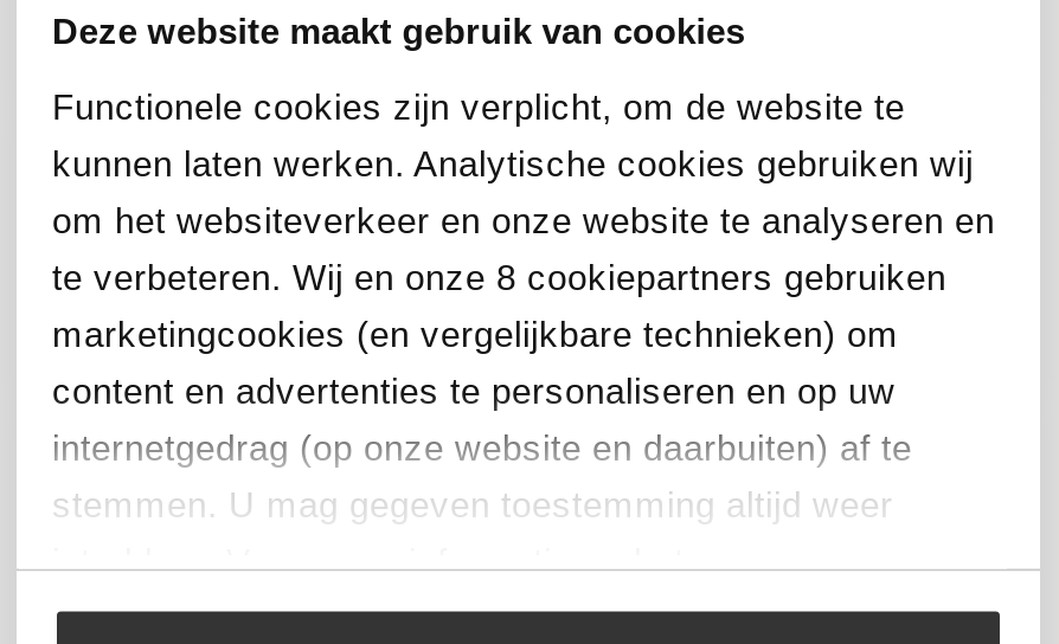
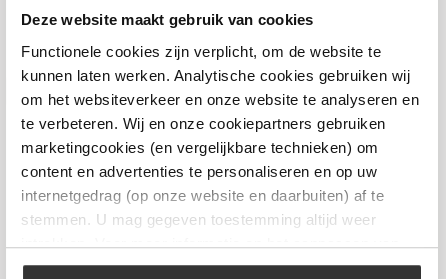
- te verbeteren. Wij en onze 8 cookiepartners gebruiken
+ te verbeteren. Wij en onze cookiepartners gebruiken
